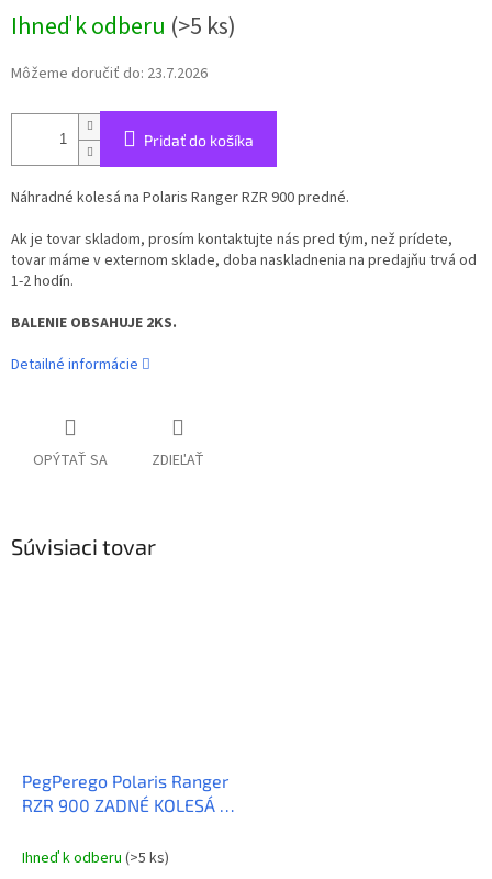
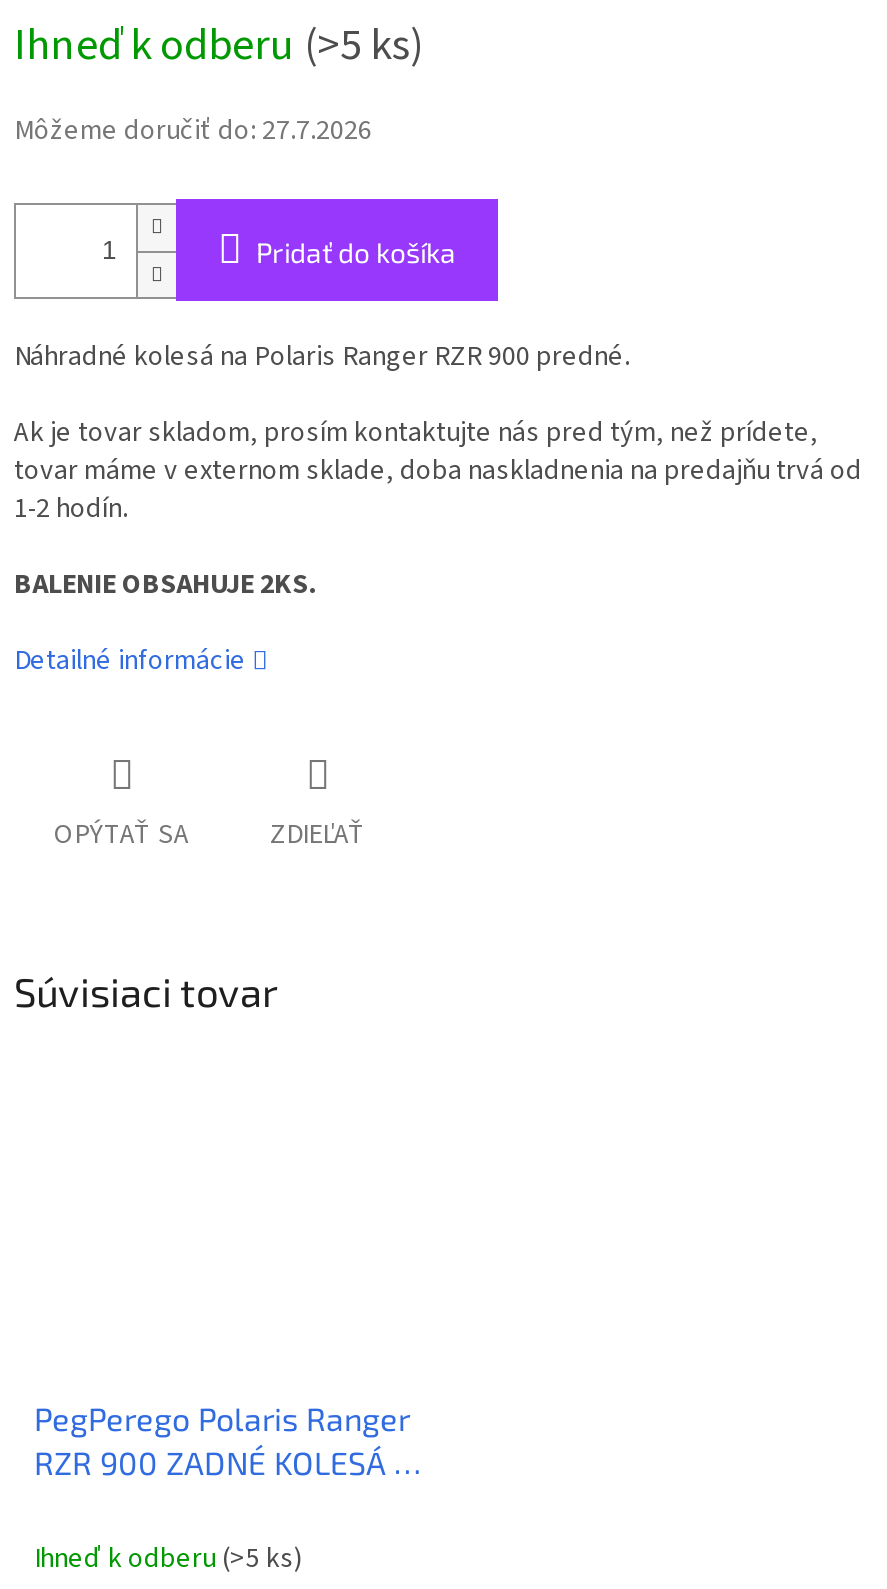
- Môžeme doručiť do: 23.7.2026
+ Môžeme doručiť do: 27.7.2026
